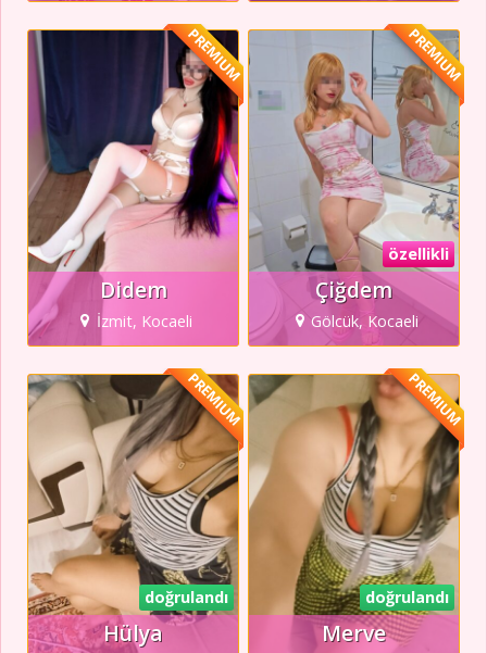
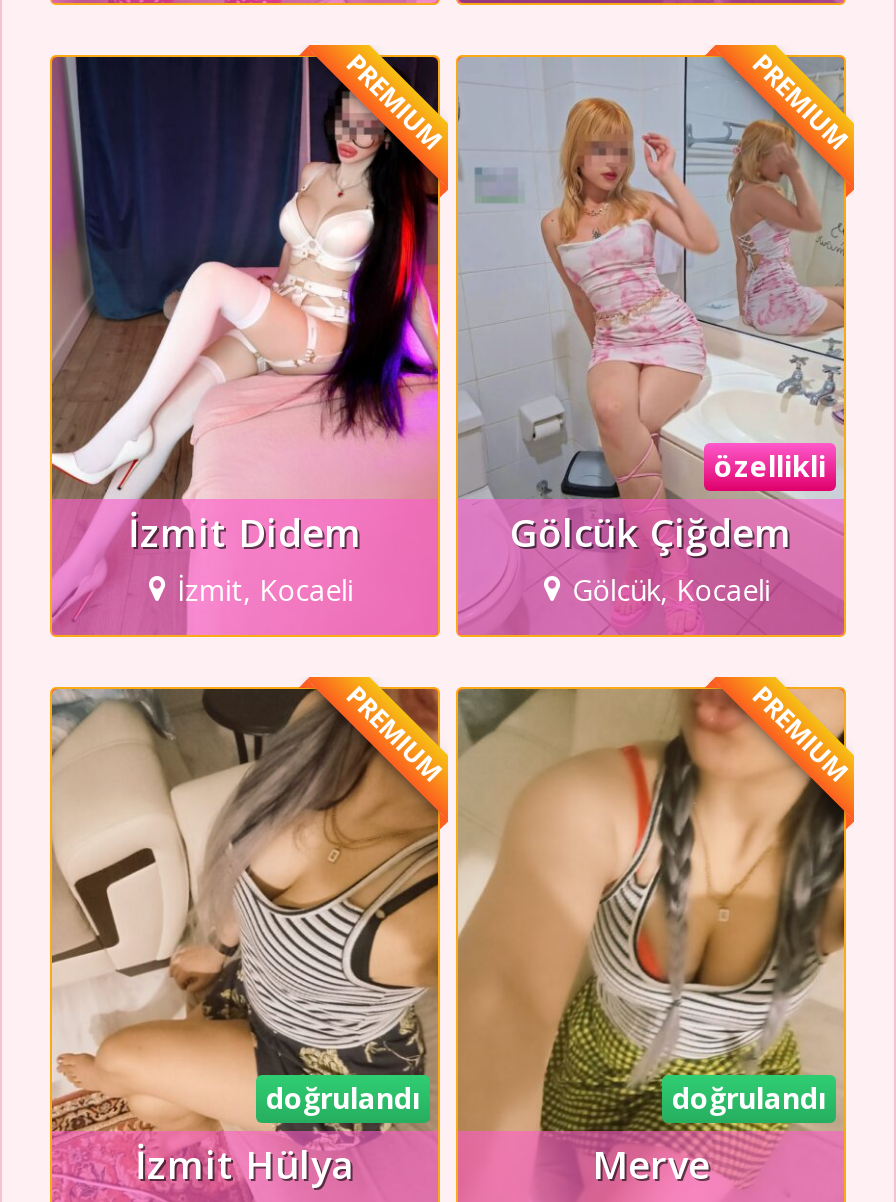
- Didem
+ İzmit Didem

- Çiğdem
+ Gölcük Çiğdem

- Hülya
+ İzmit Hülya
